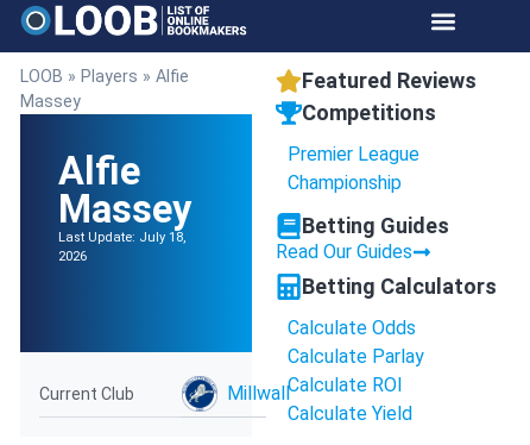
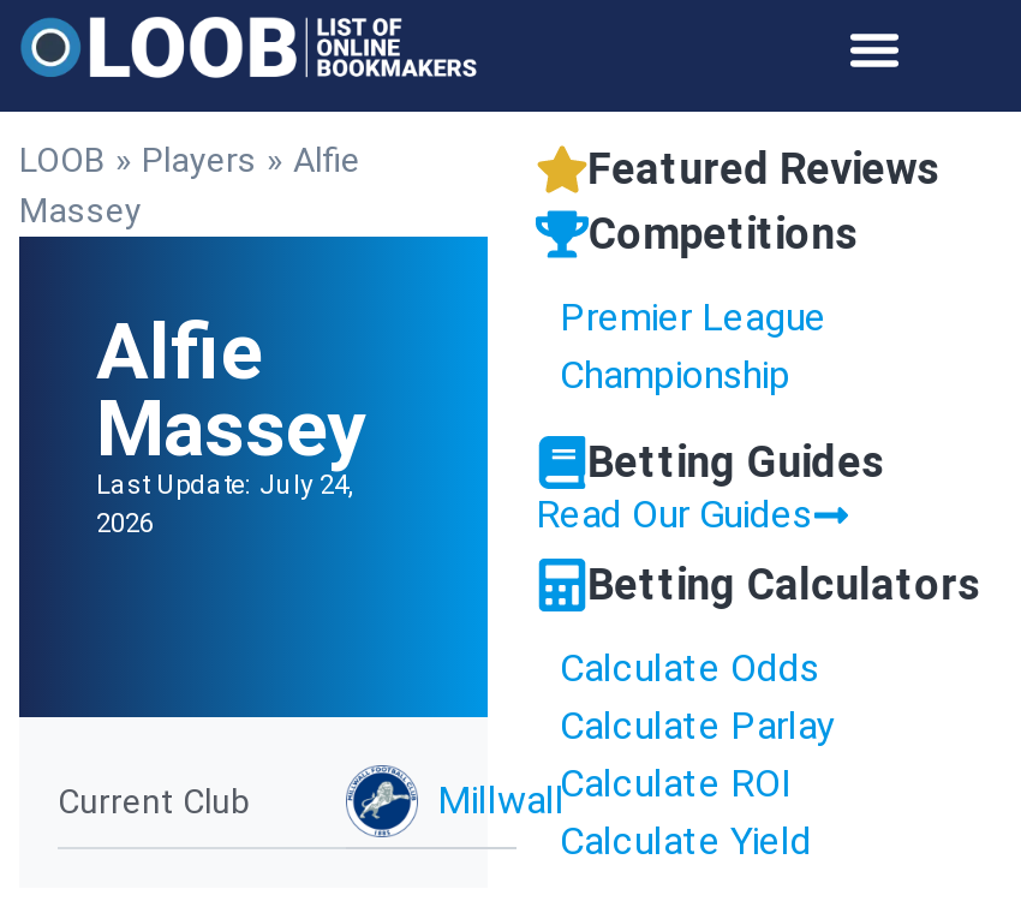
- Last Update: July 18,
+ Last Update: July 24,
